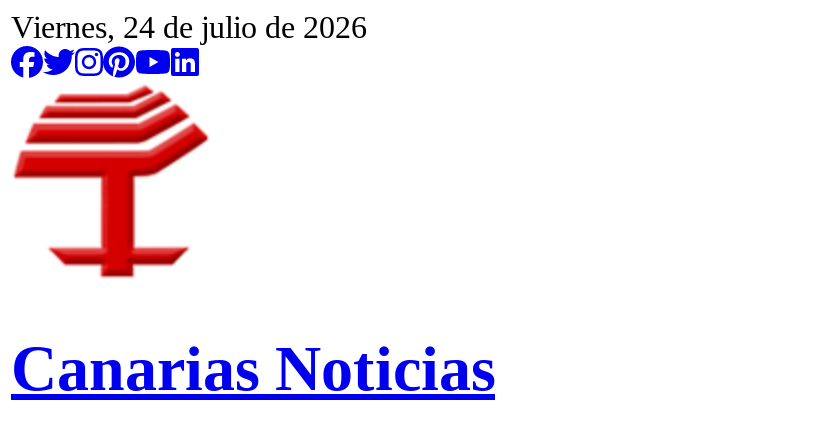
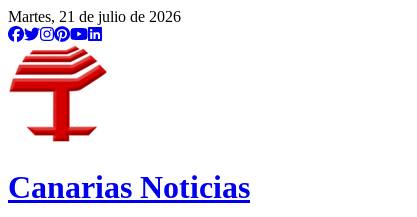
- Viernes, 24 de julio de 2026
+ Martes, 21 de julio de 2026
